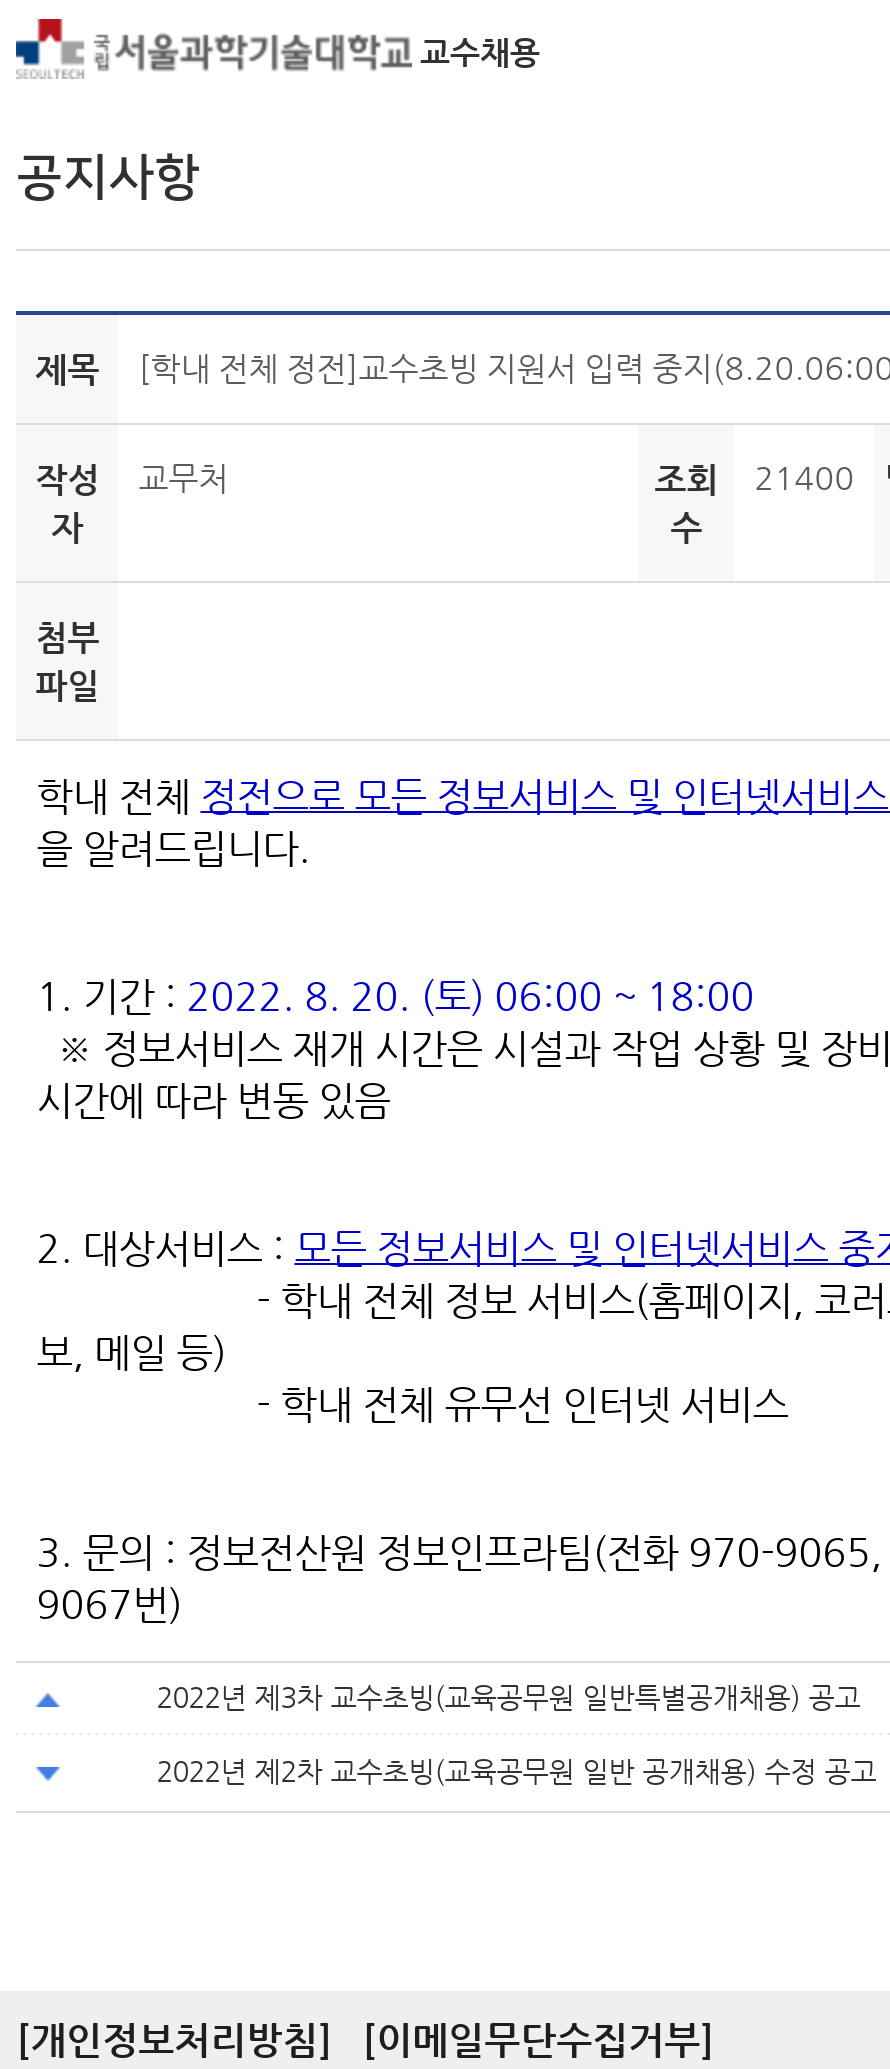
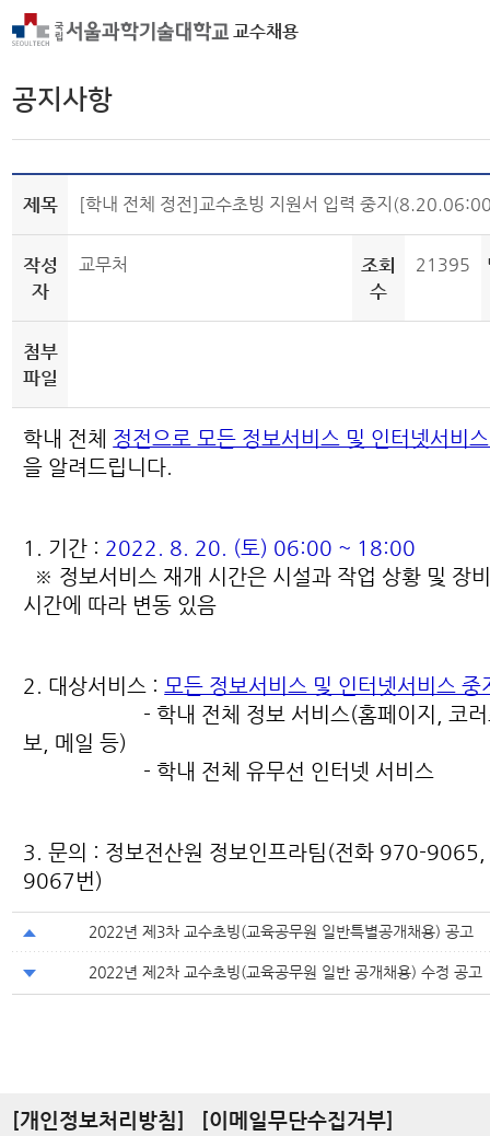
- 21400
+ 21395
